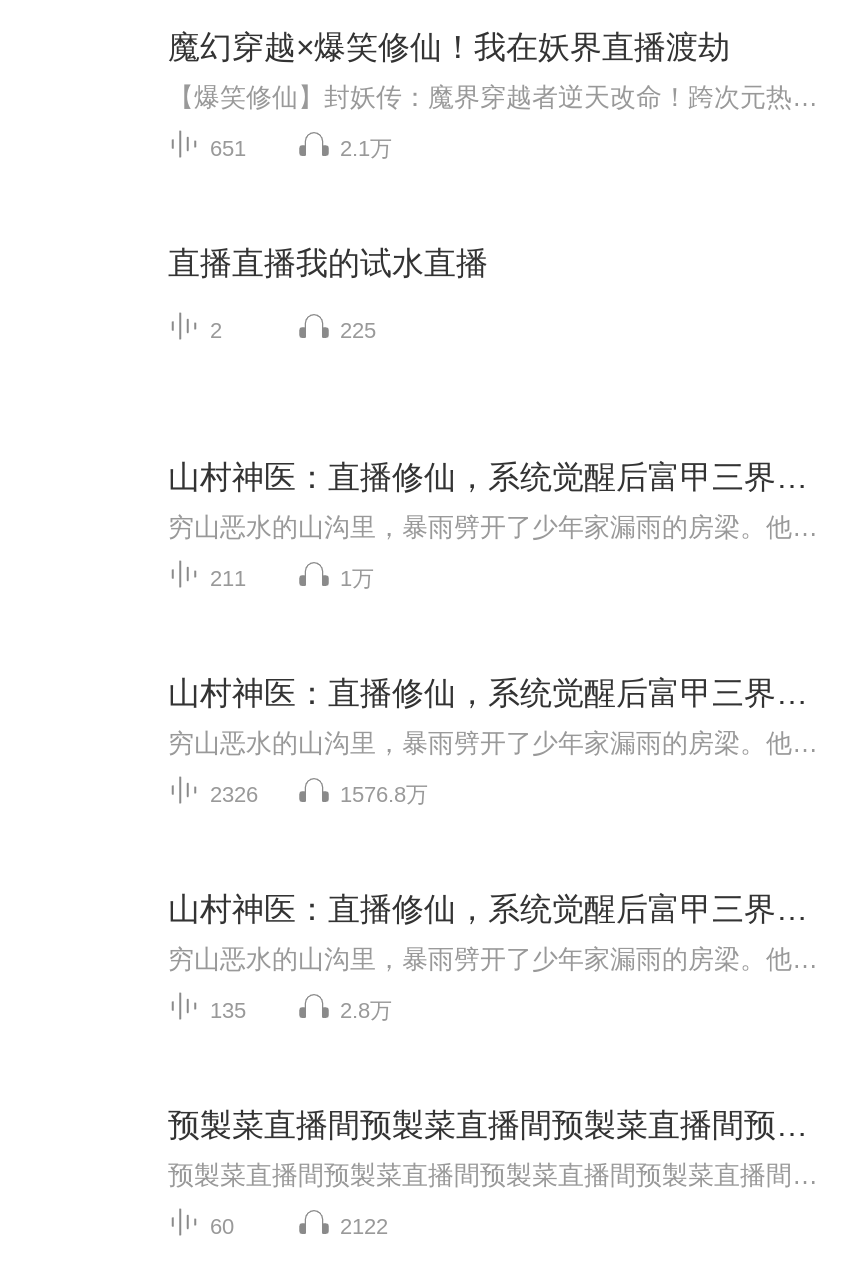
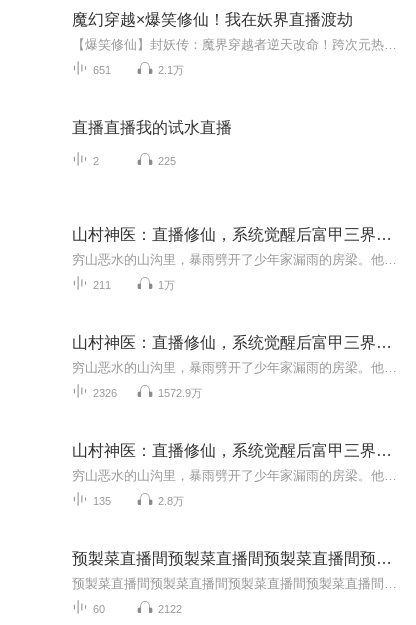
- 1576.8万
+ 1572.9万
